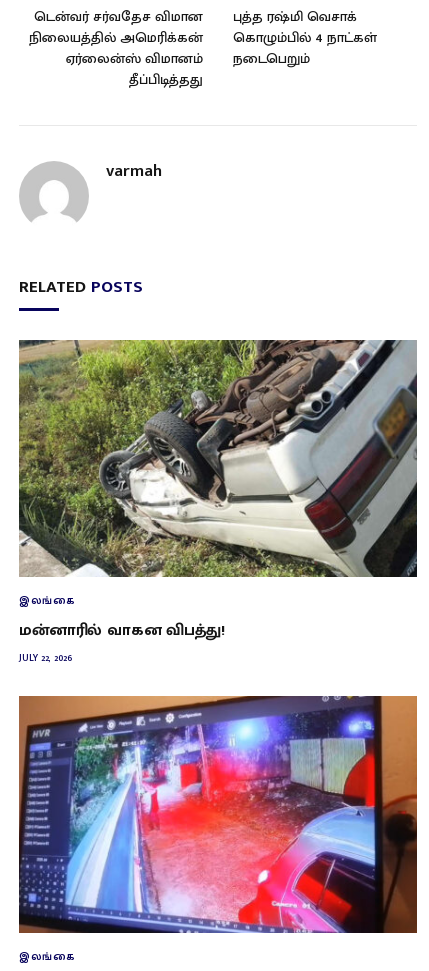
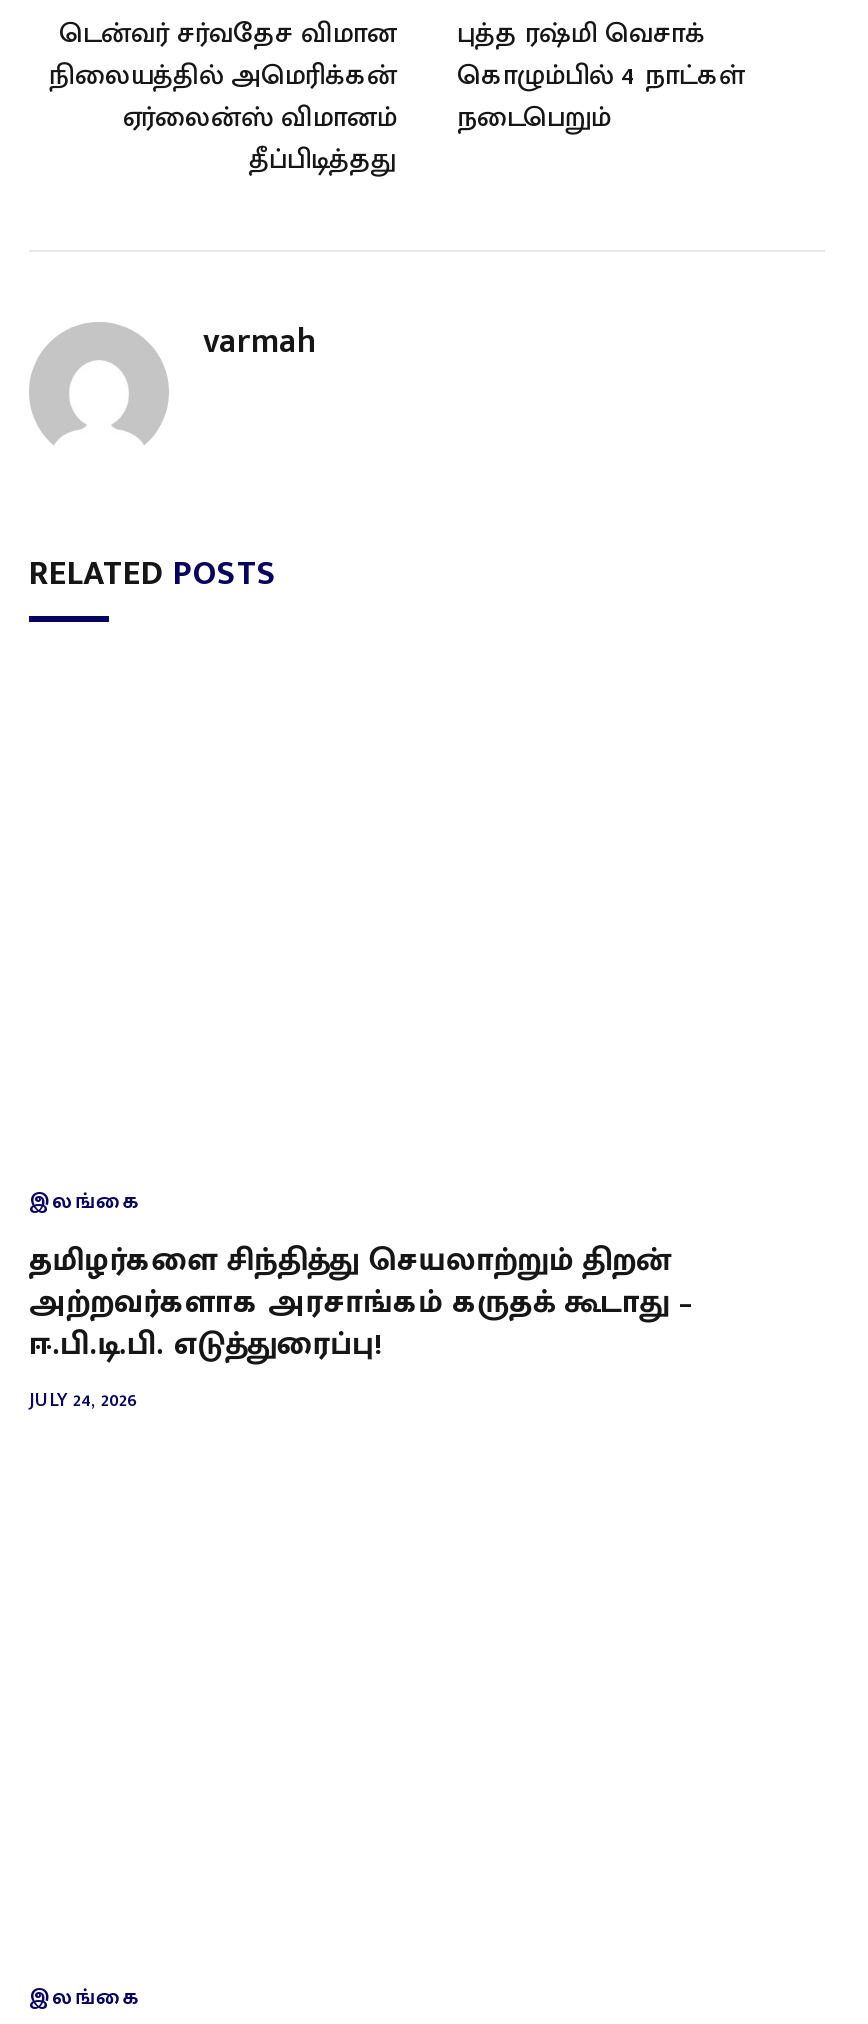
- [image]

- மன்னாரில் வாகன விபத்து!
- JULY 22, 2026
+ தமிழர்களை சிந்தித்து செயலாற்றும் திறன்
+ அற்றவர்களாக அரசாங்கம் கருதக் கூடாது –
+ ஈ.பி.டி.பி. எடுத்துரைப்பு!
+ JULY 24, 2026

- [image]
